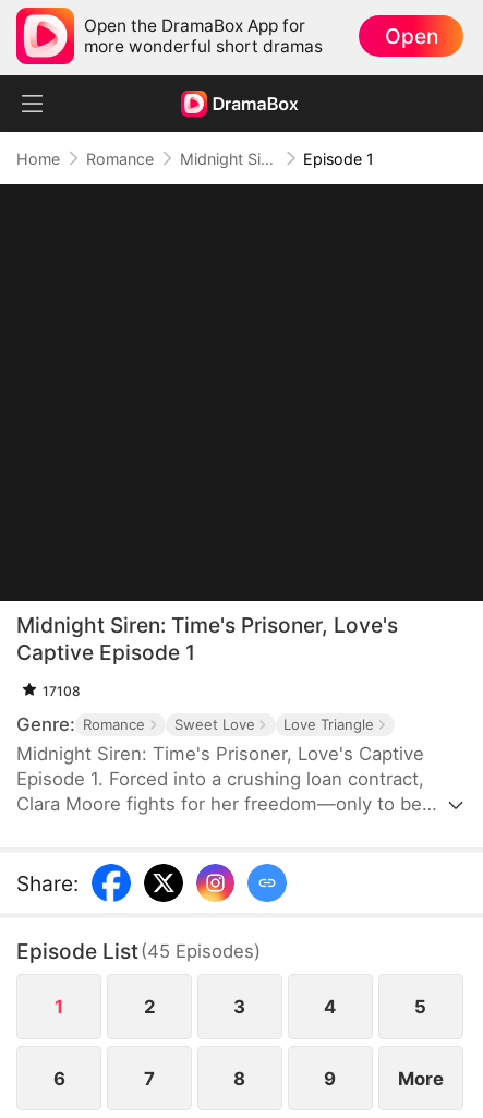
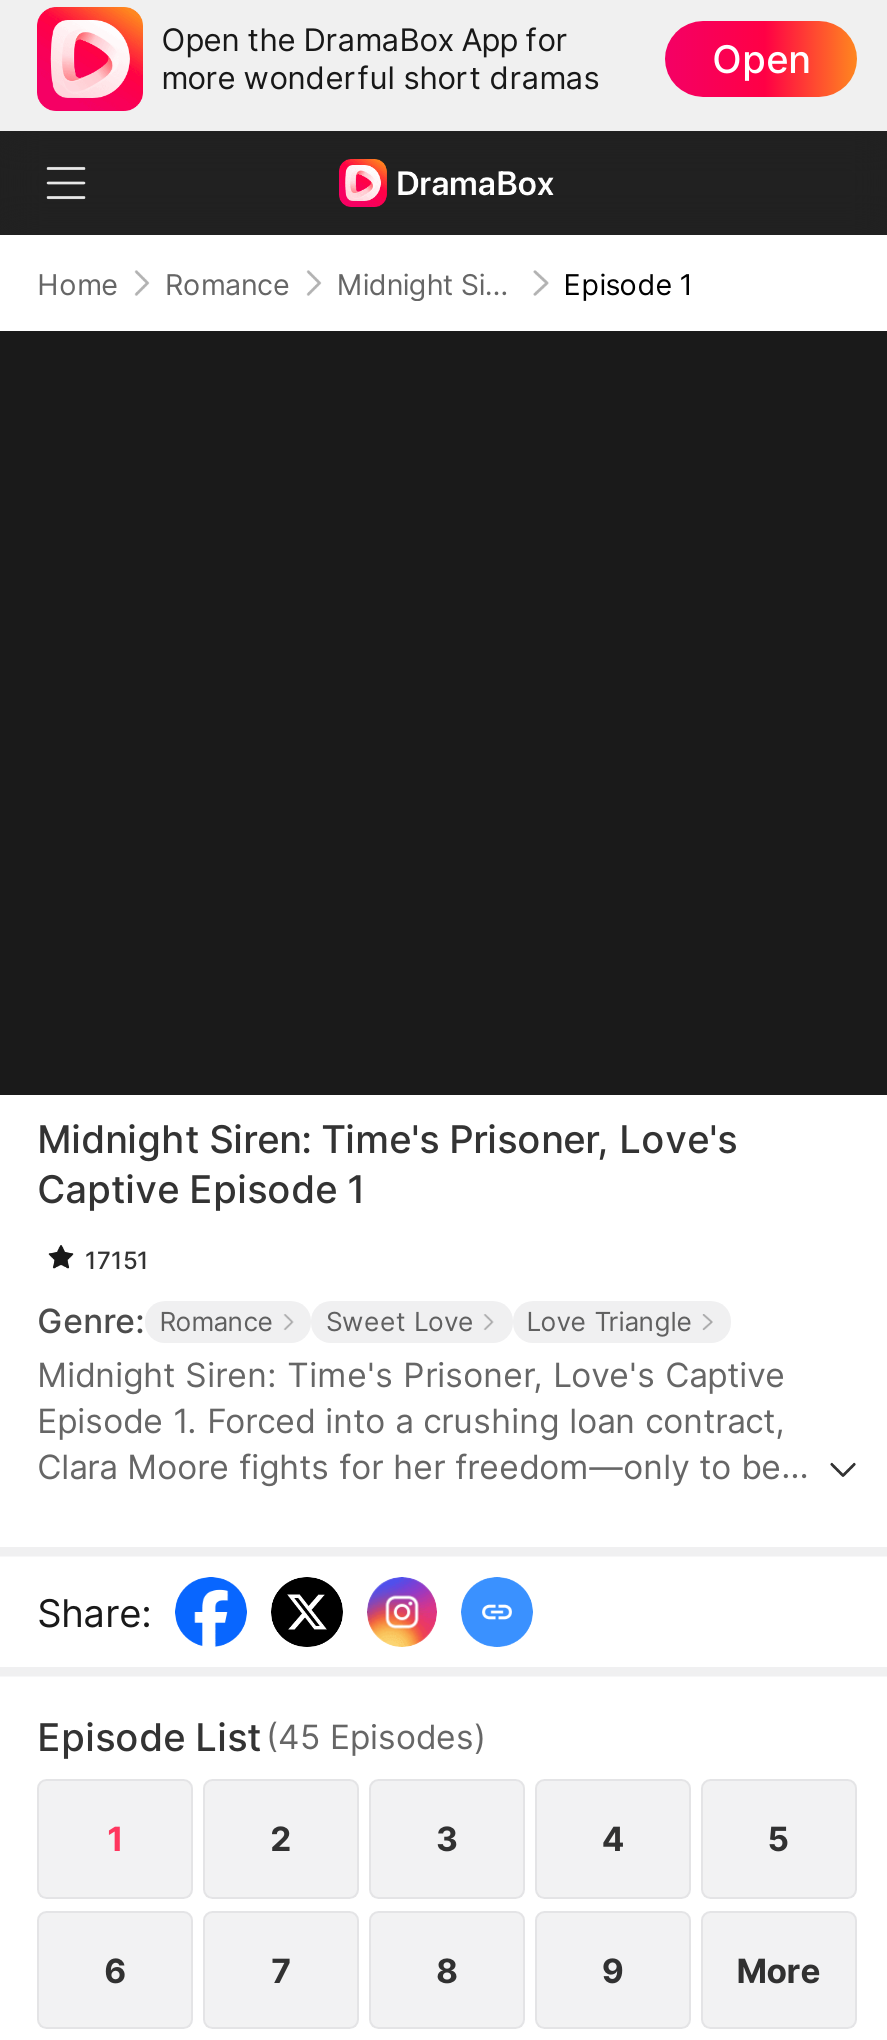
- 17108
+ 17151
